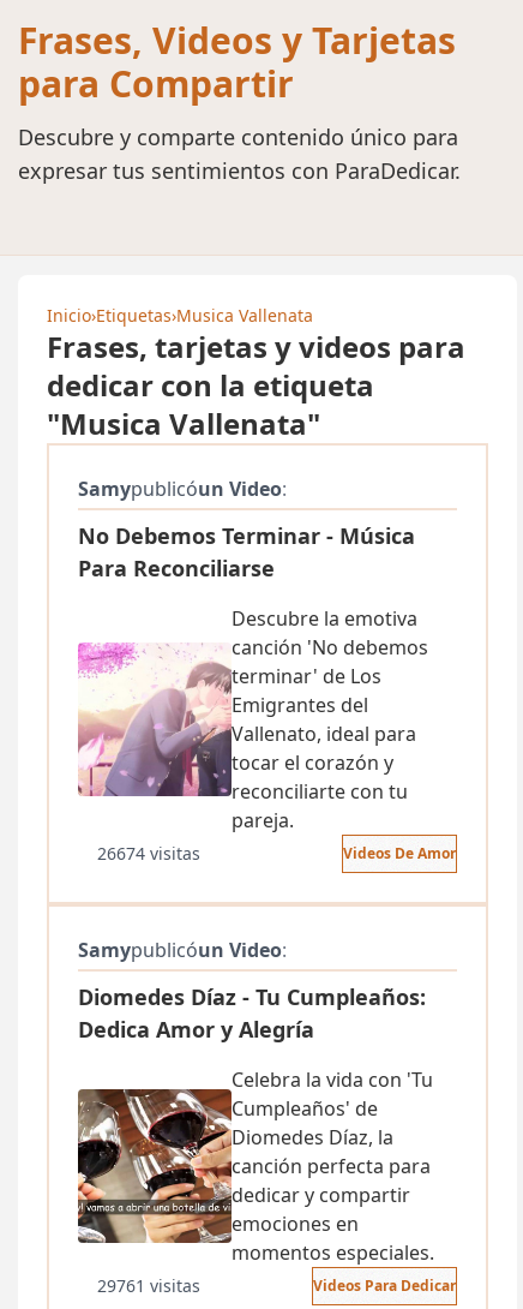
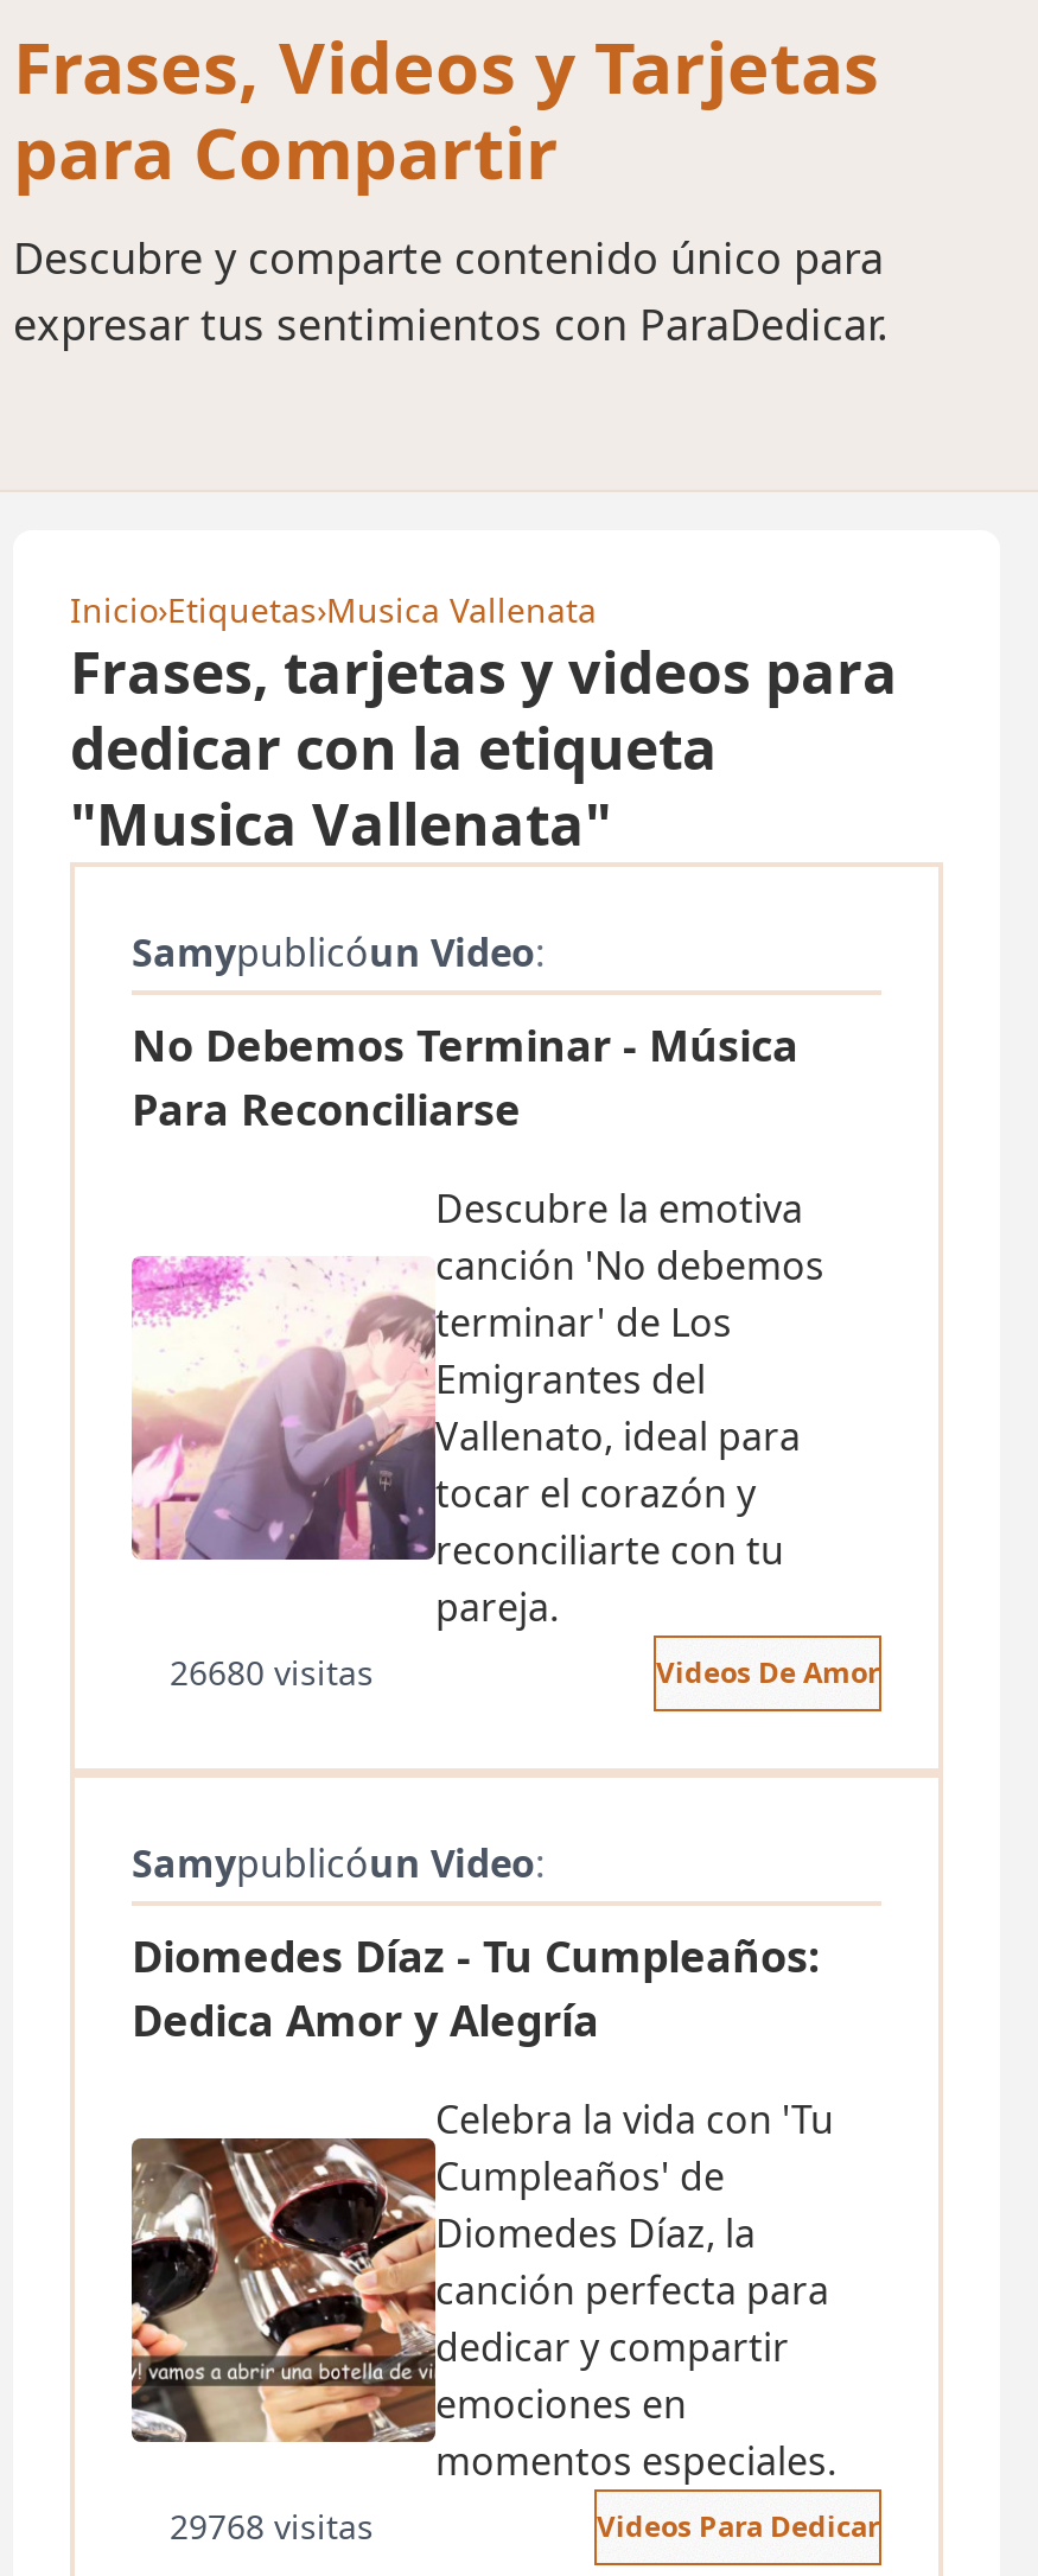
- 26674 visitas
+ 26680 visitas

- 29761 visitas
+ 29768 visitas
